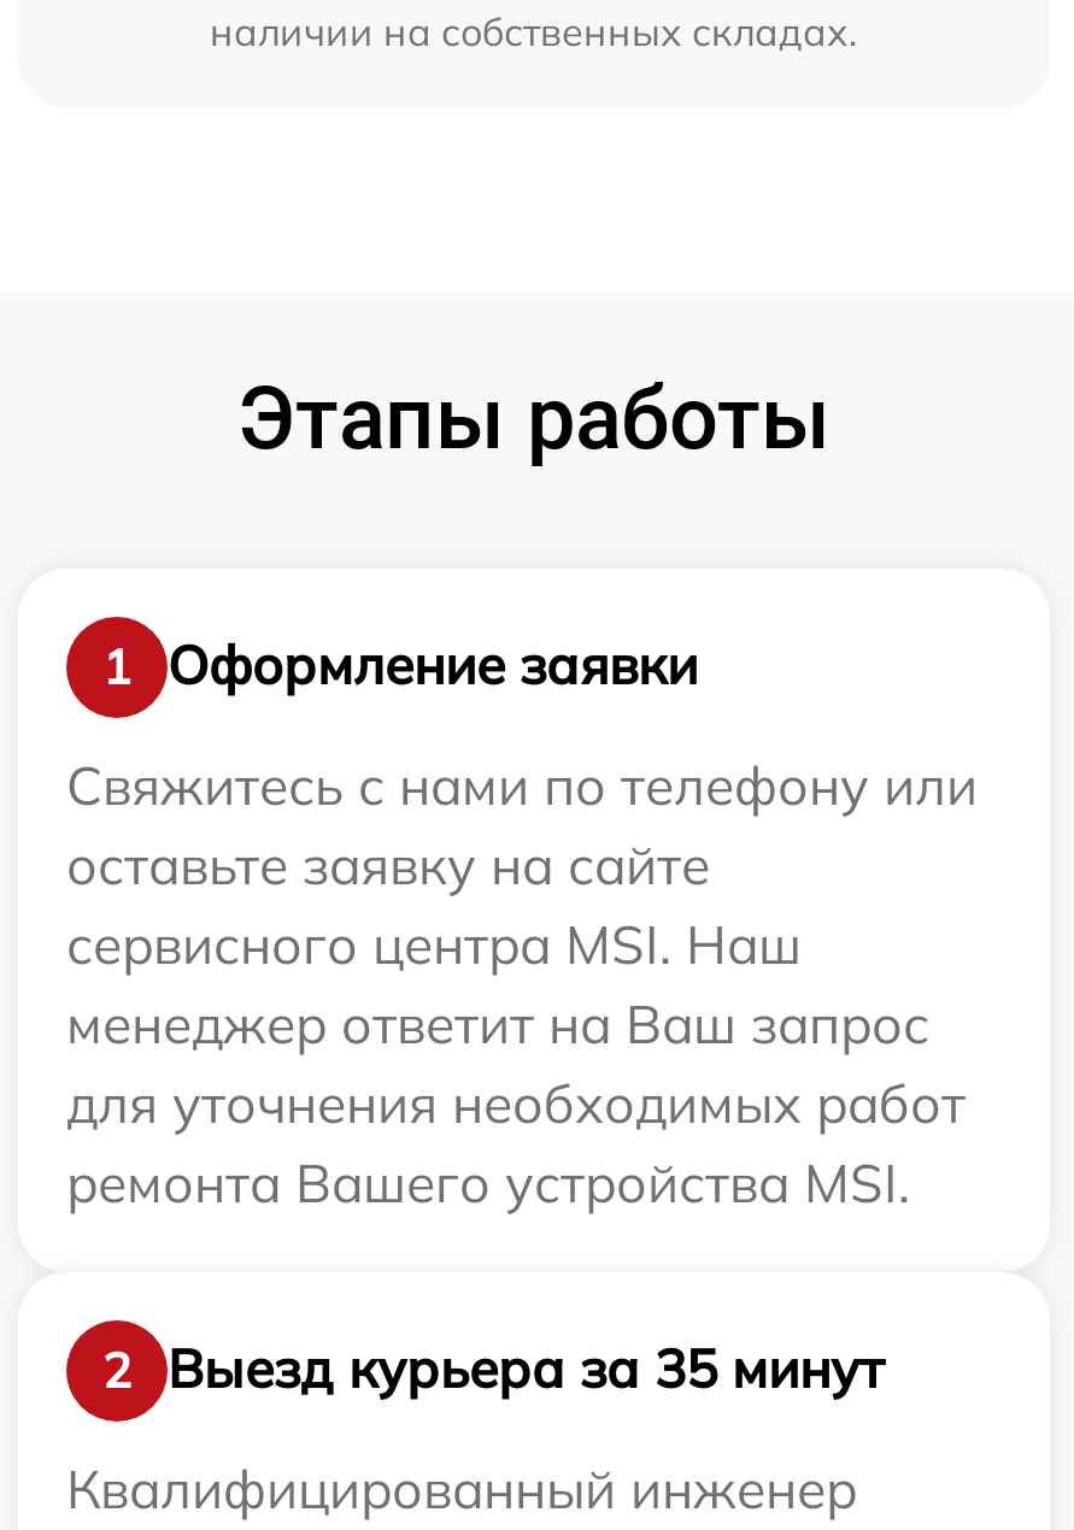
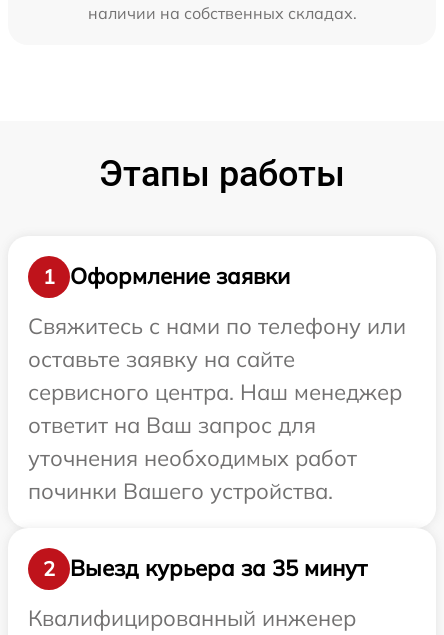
- сервисного центра MSI. Наш
- менеджер ответит на Ваш запрос
- для уточнения необходимых работ
- ремонта Вашего устройства MSI.
+ сервисного центра. Наш менеджер
+ ответит на Ваш запрос для
+ уточнения необходимых работ
+ починки Вашего устройства.
